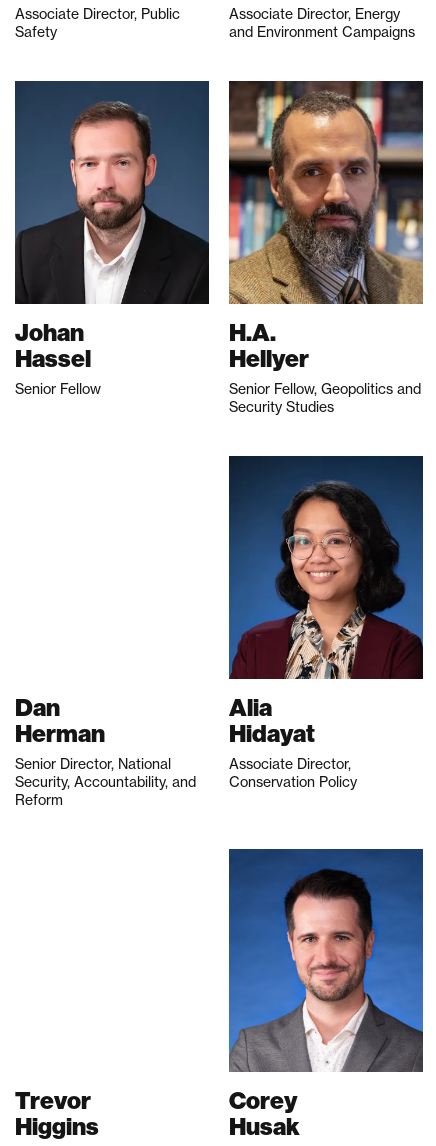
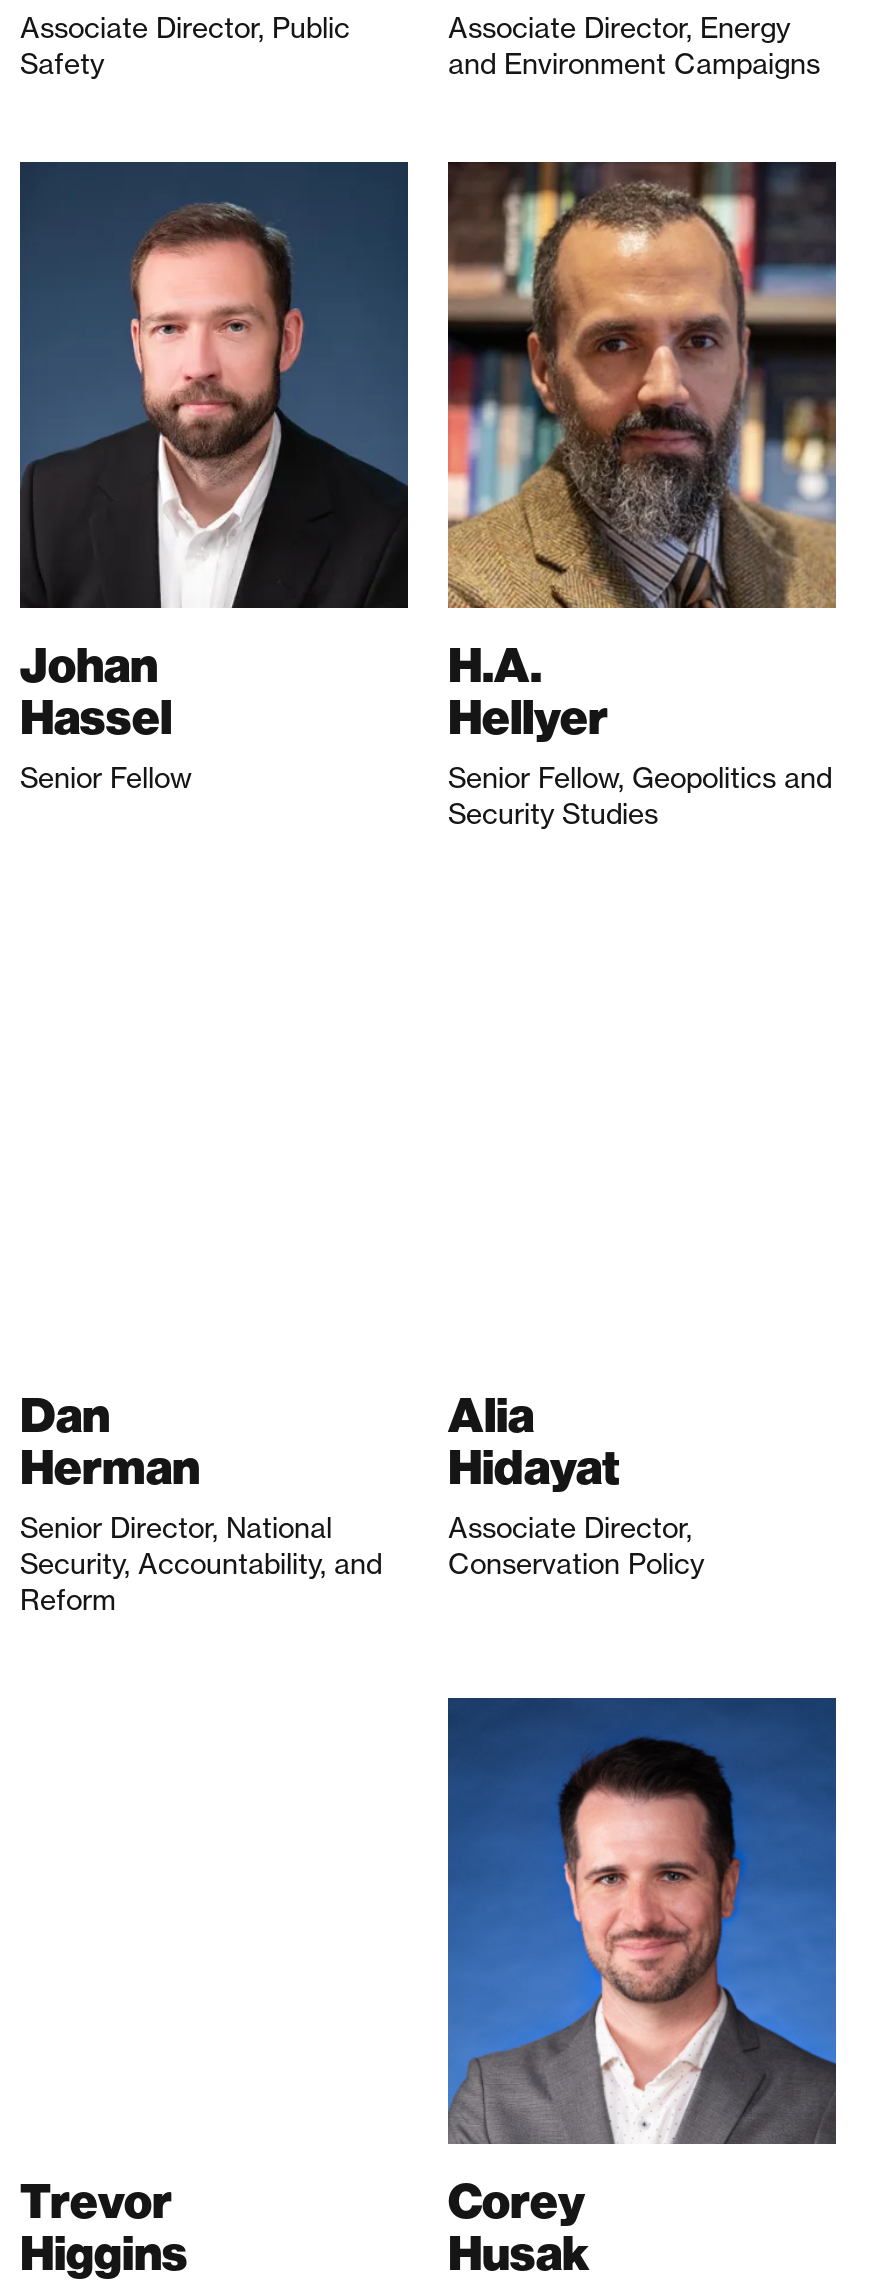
- [image]
